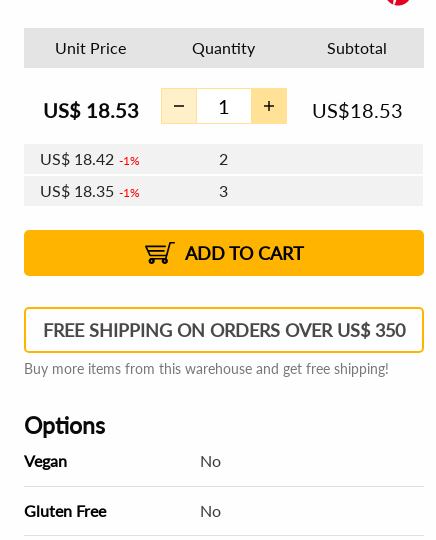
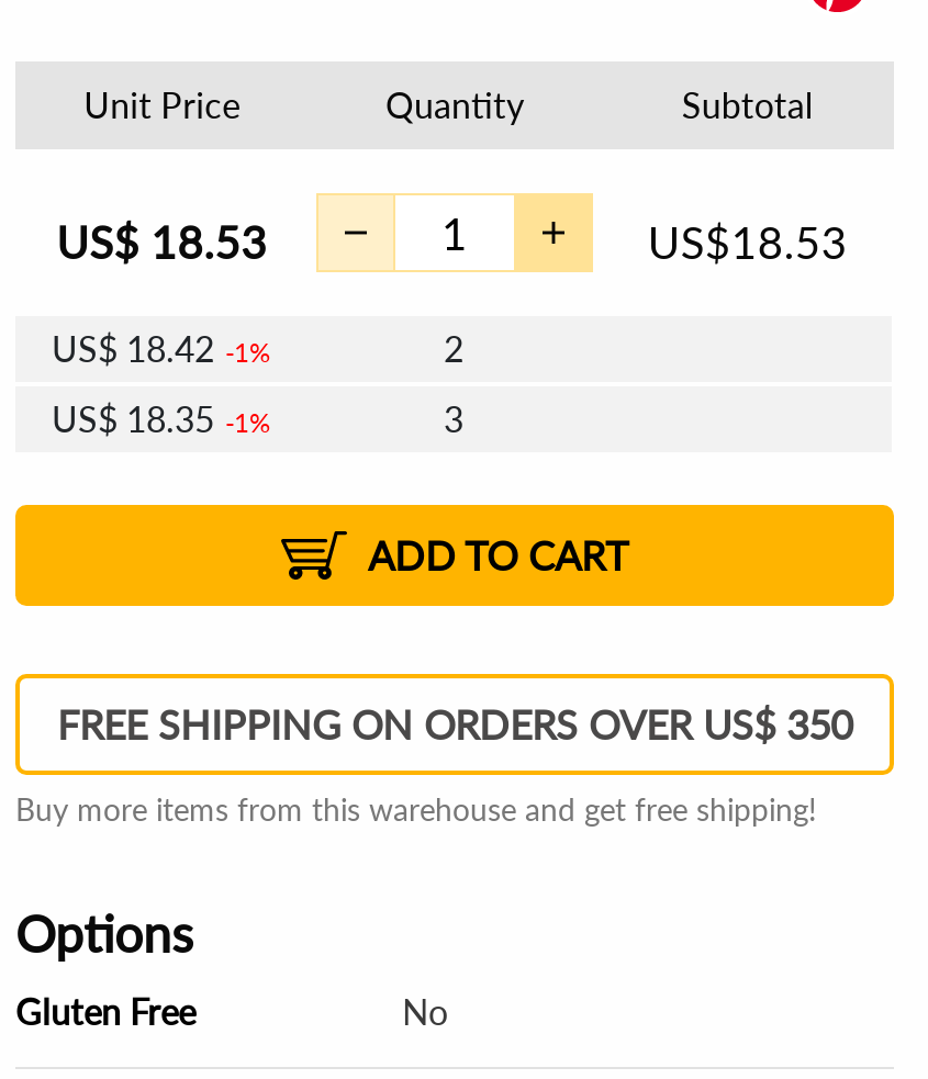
- Vegan
- No
